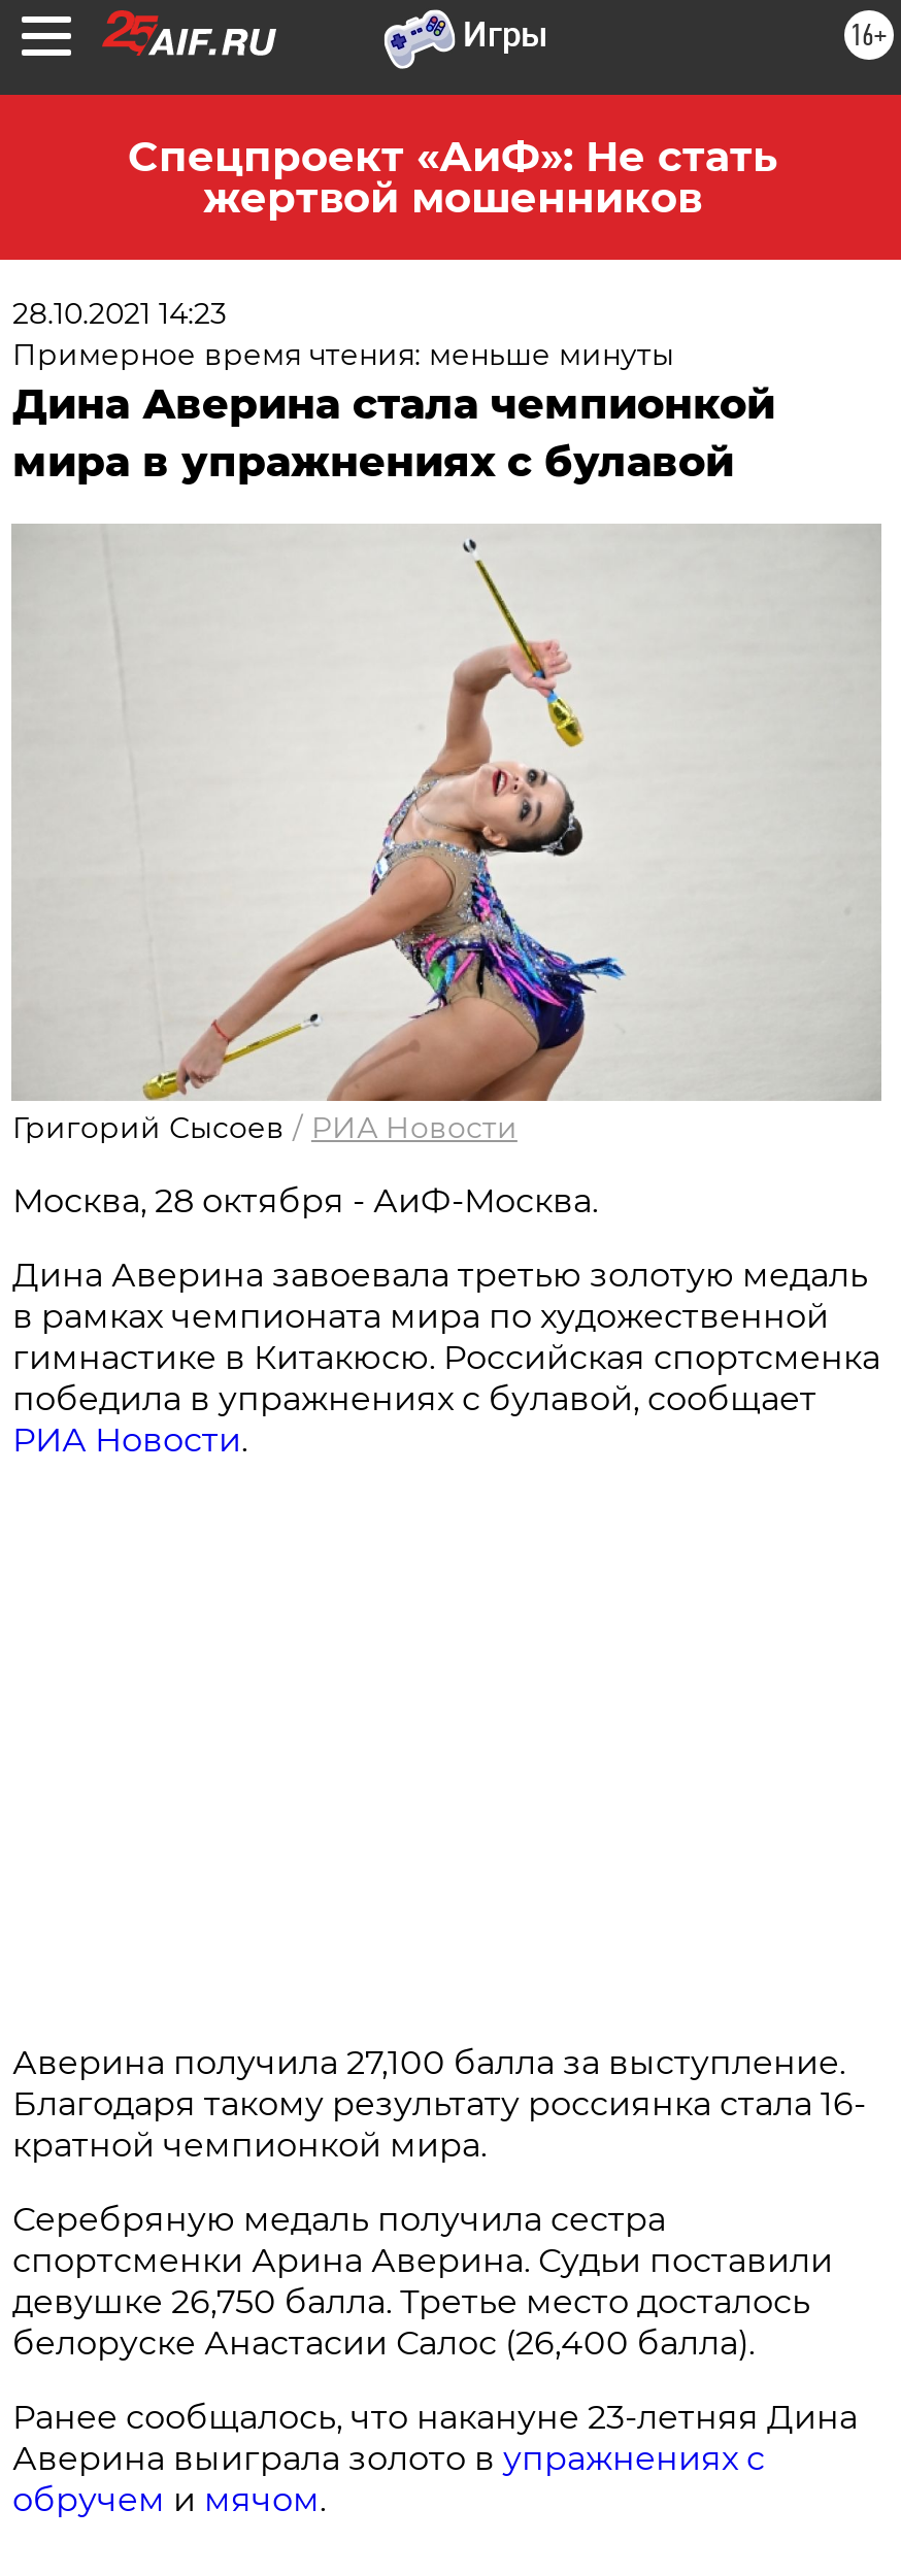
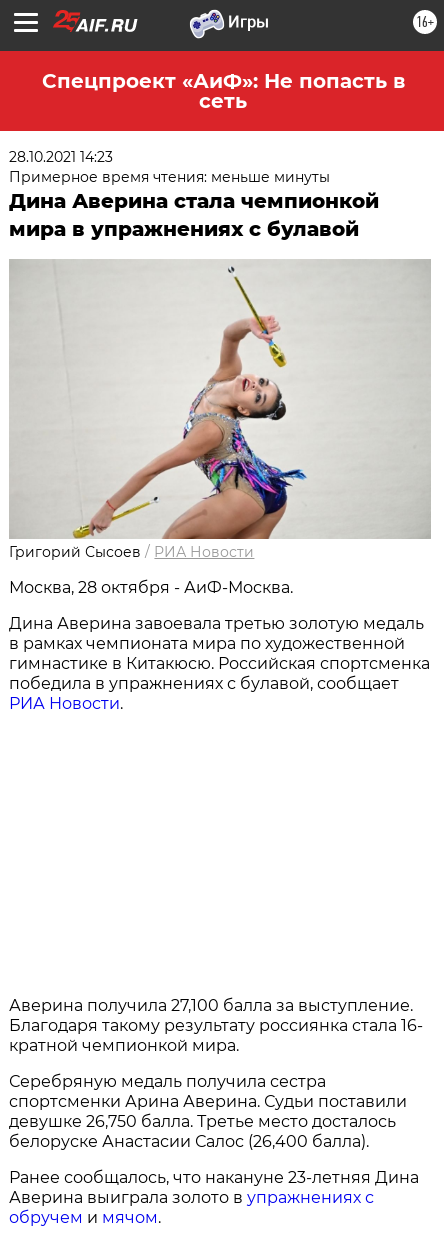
- Спецпроект «АиФ»: Не стать
- жертвой мошенников
+ Спецпроект «АиФ»: Не попасть в
+ сеть
